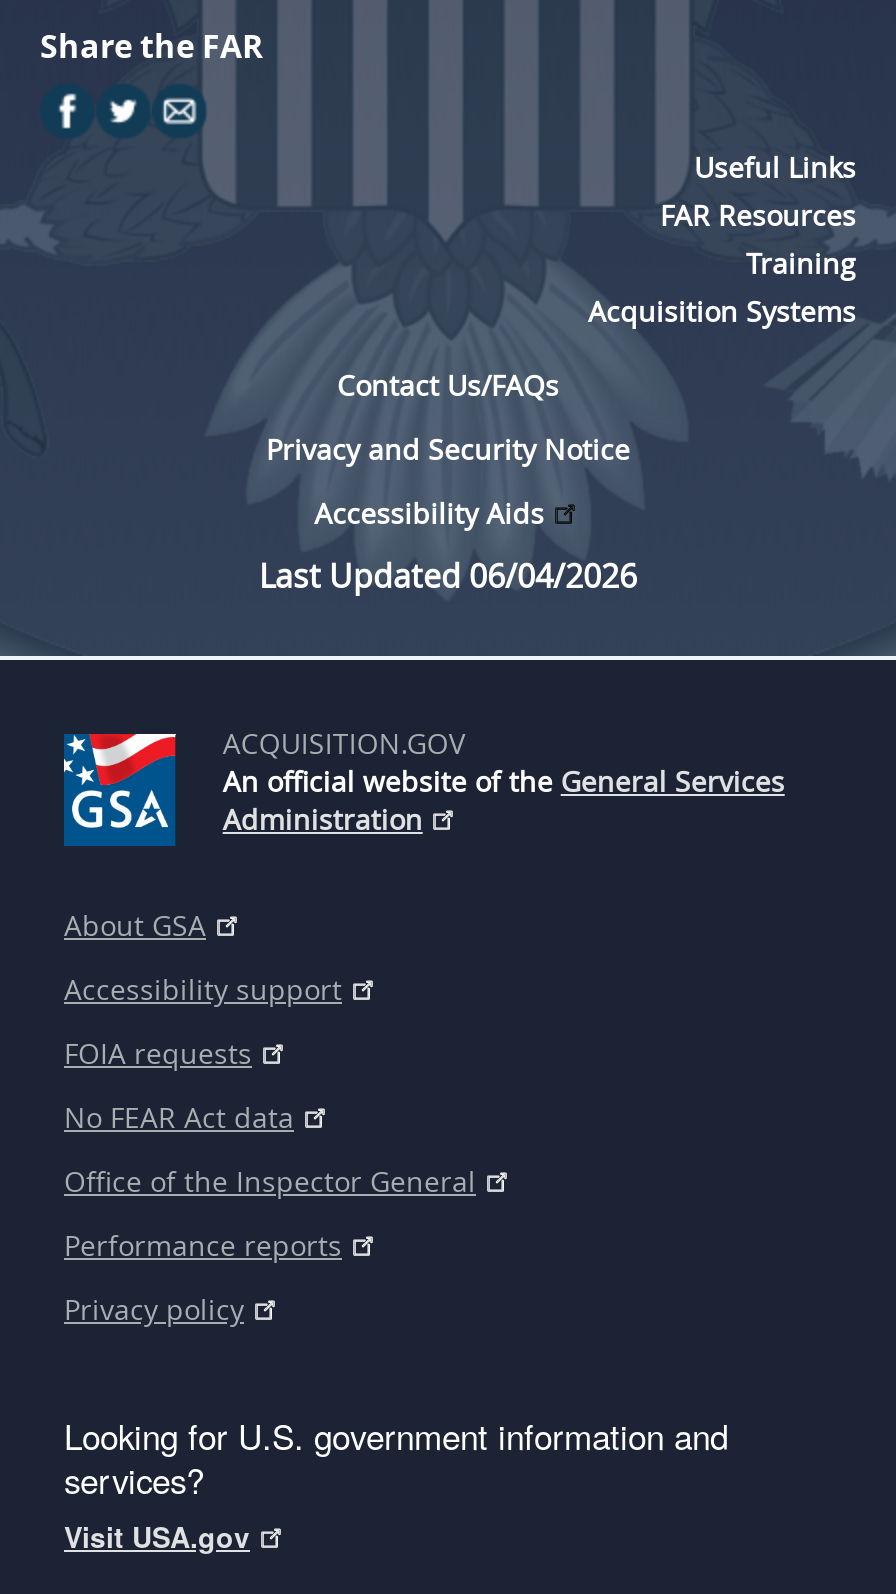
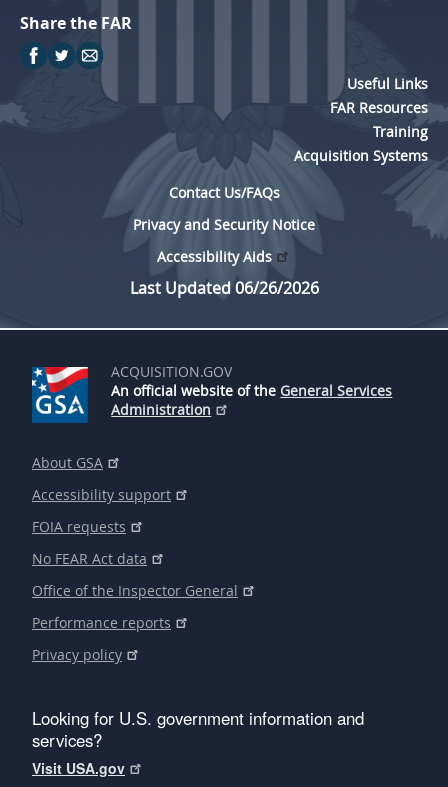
- Last Updated 06/04/2026
+ Last Updated 06/26/2026
